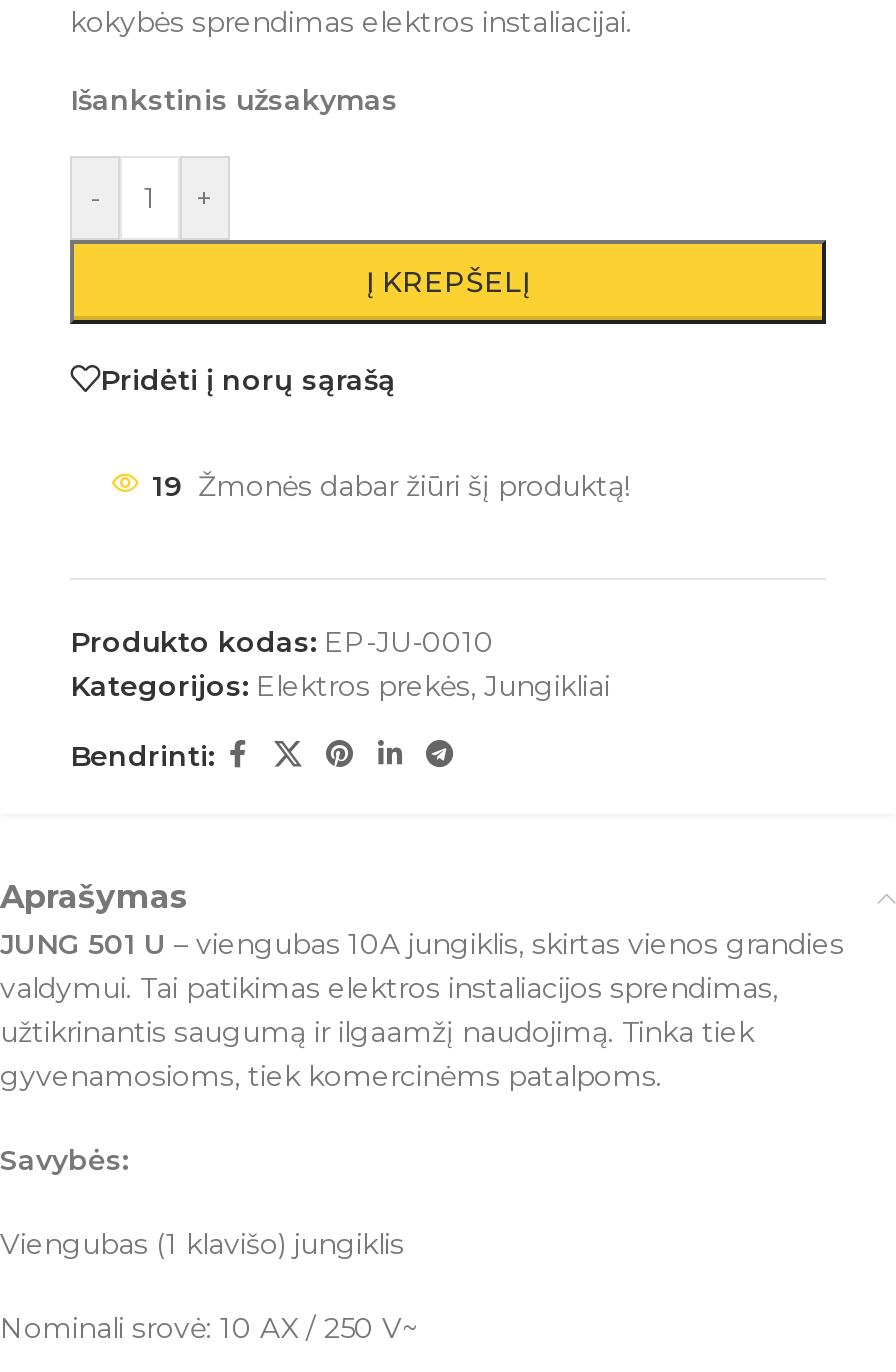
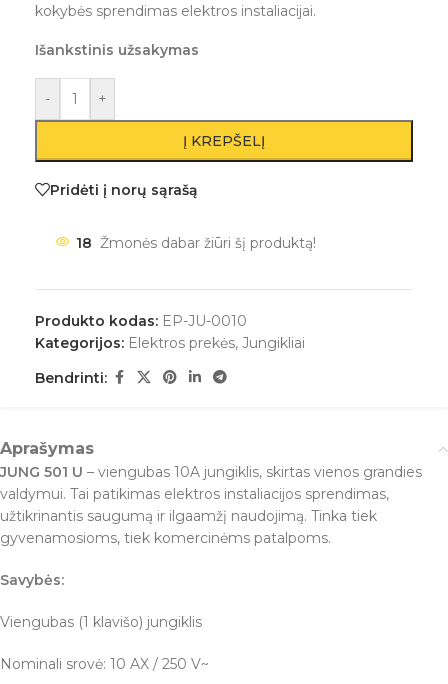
- 19 Žmonės dabar žiūri šį produktą!
+ 18 Žmonės dabar žiūri šį produktą!
